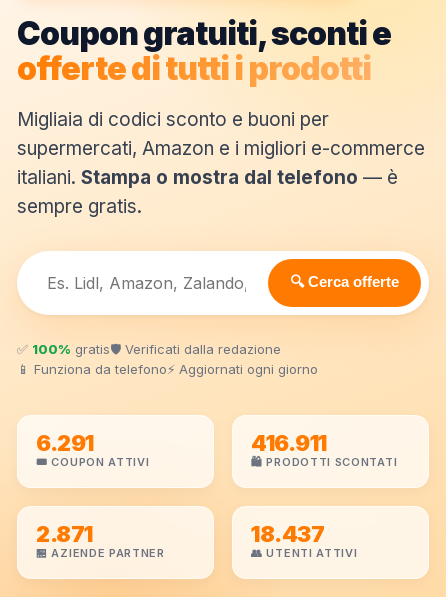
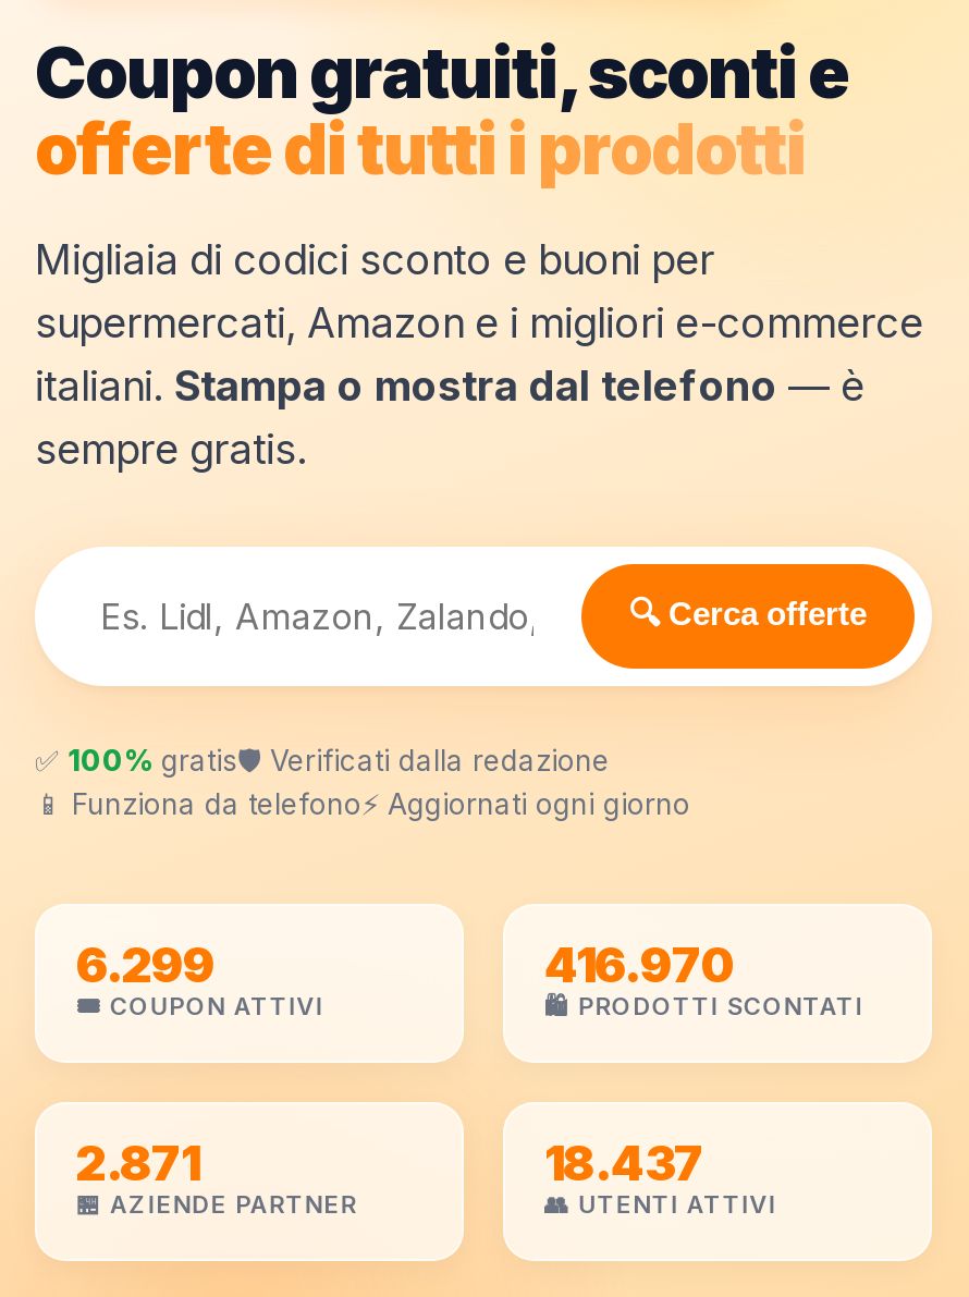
- 6.291
+ 6.299

- 416.911
+ 416.970
